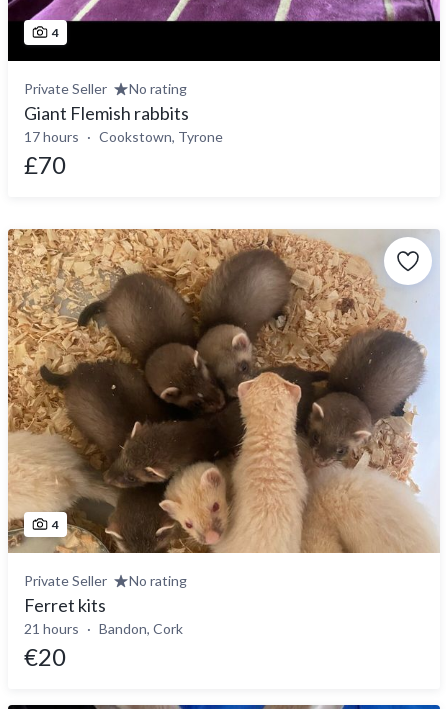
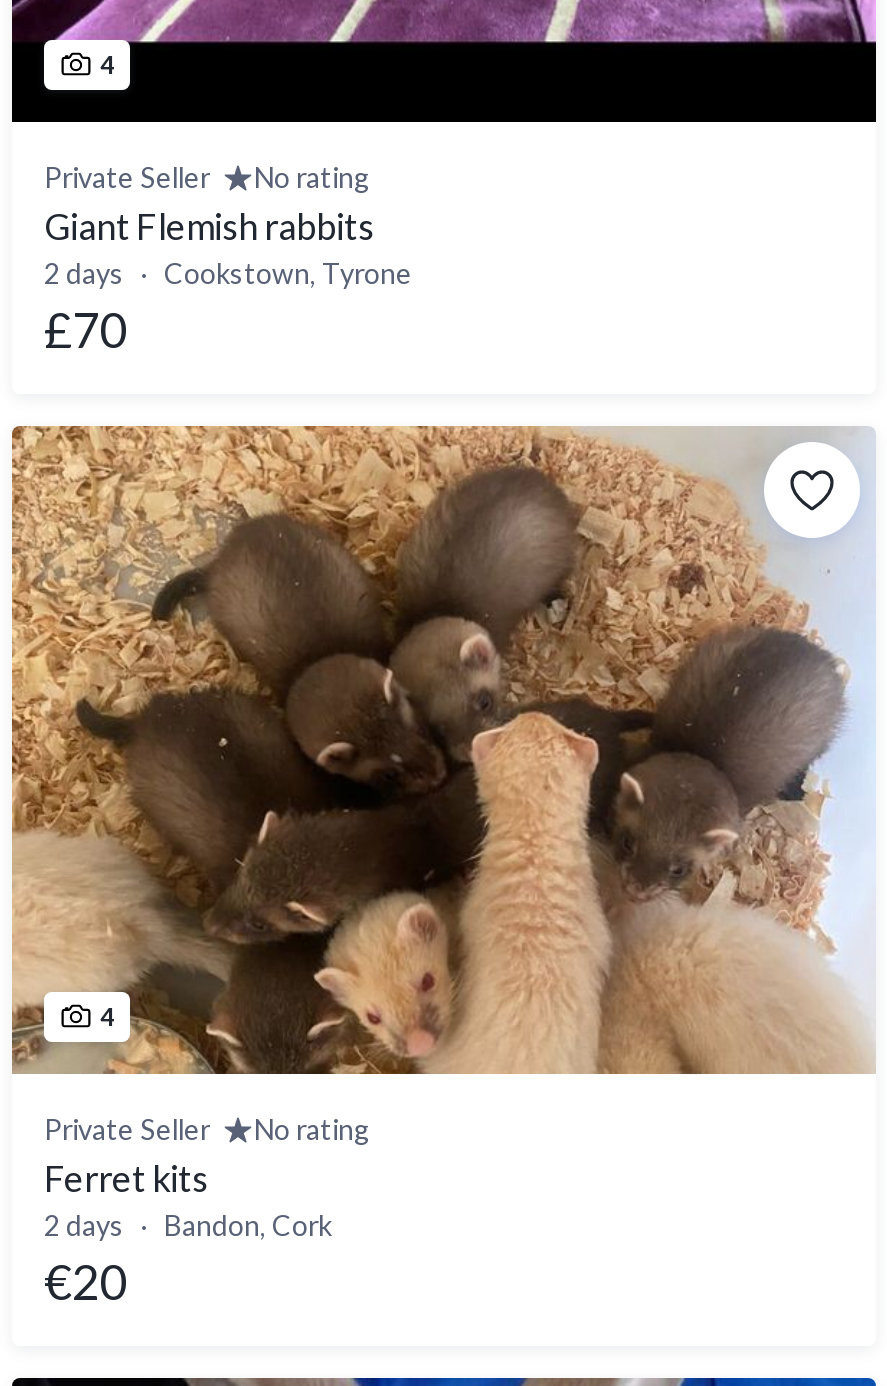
- 17 hours Cookstown, Tyrone
+ 2 days Cookstown, Tyrone

- 21 hours Bandon, Cork
+ 2 days Bandon, Cork
